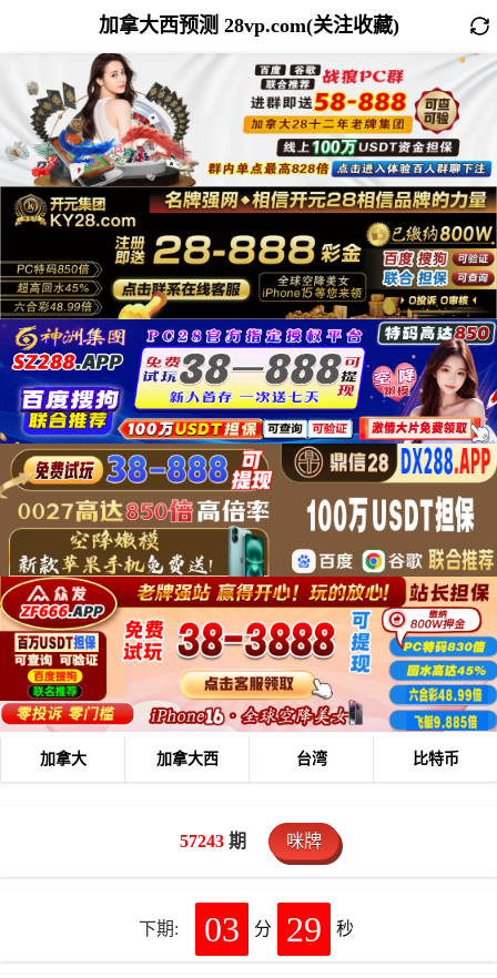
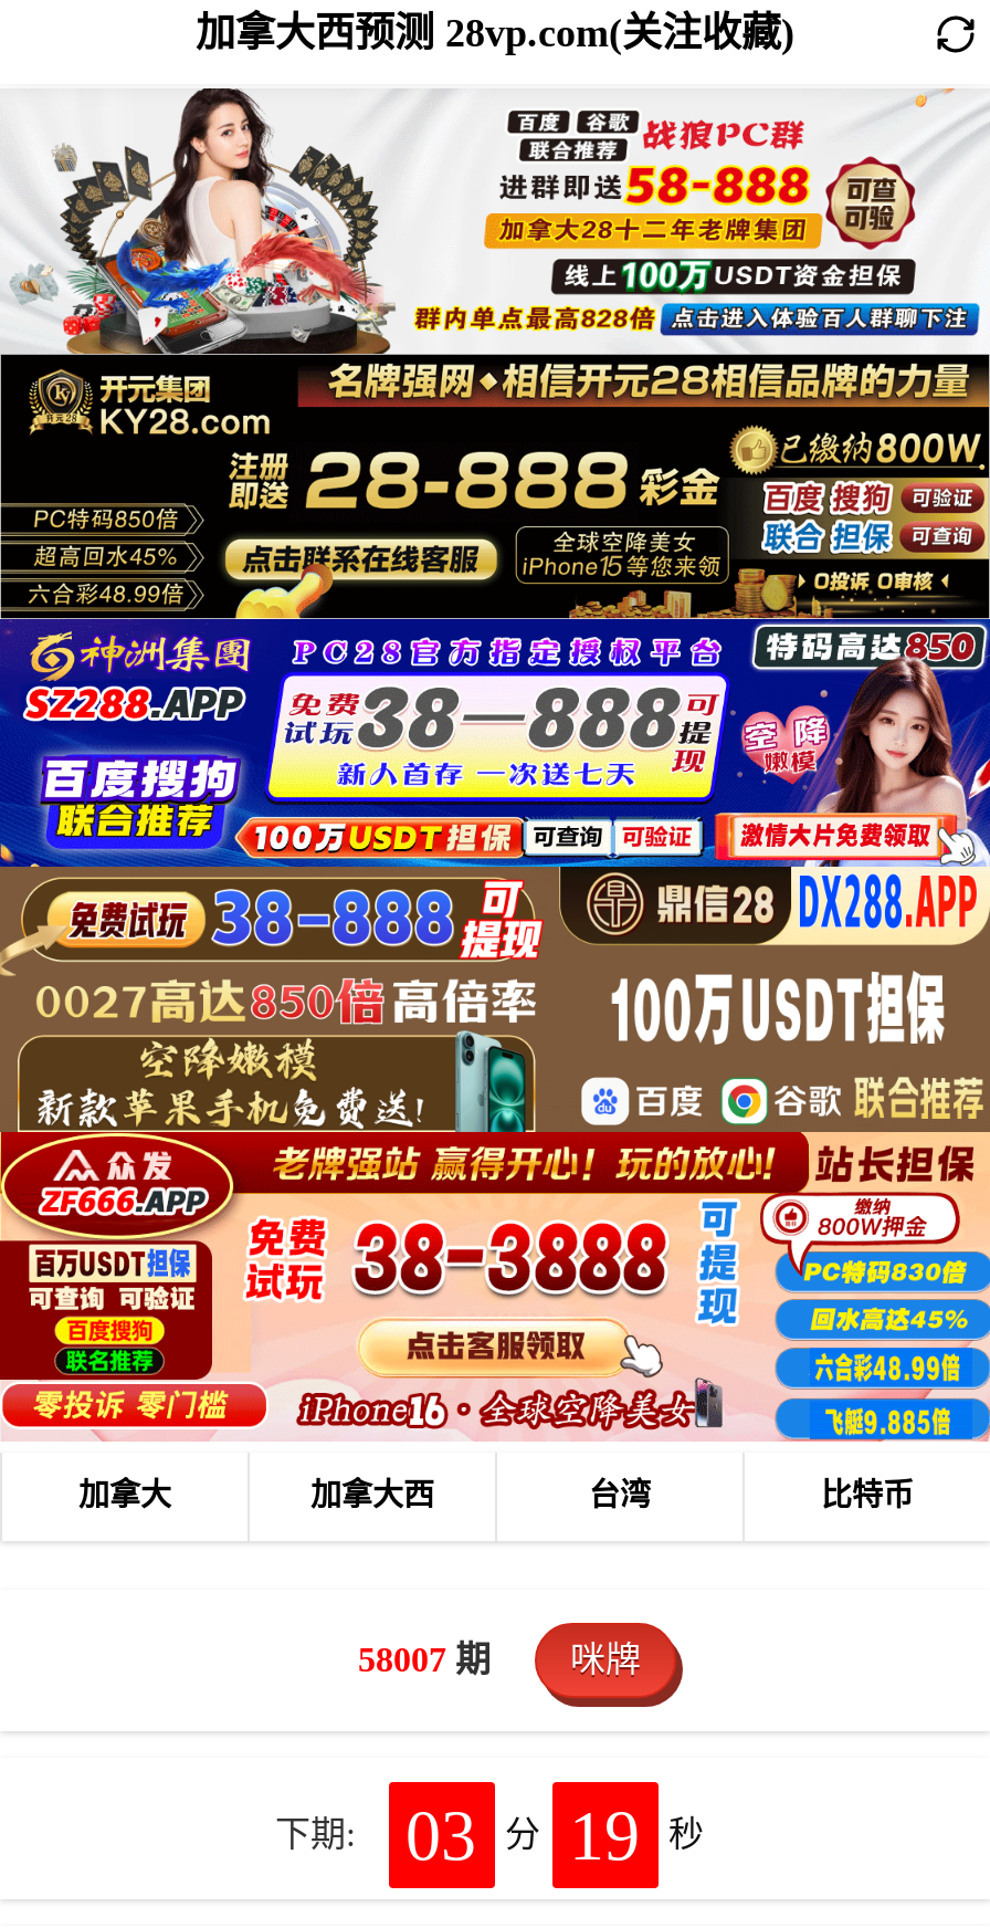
- 57243期
+ 58007期

- 下期: 03 分 29 秒
+ 下期: 03 分 19 秒
